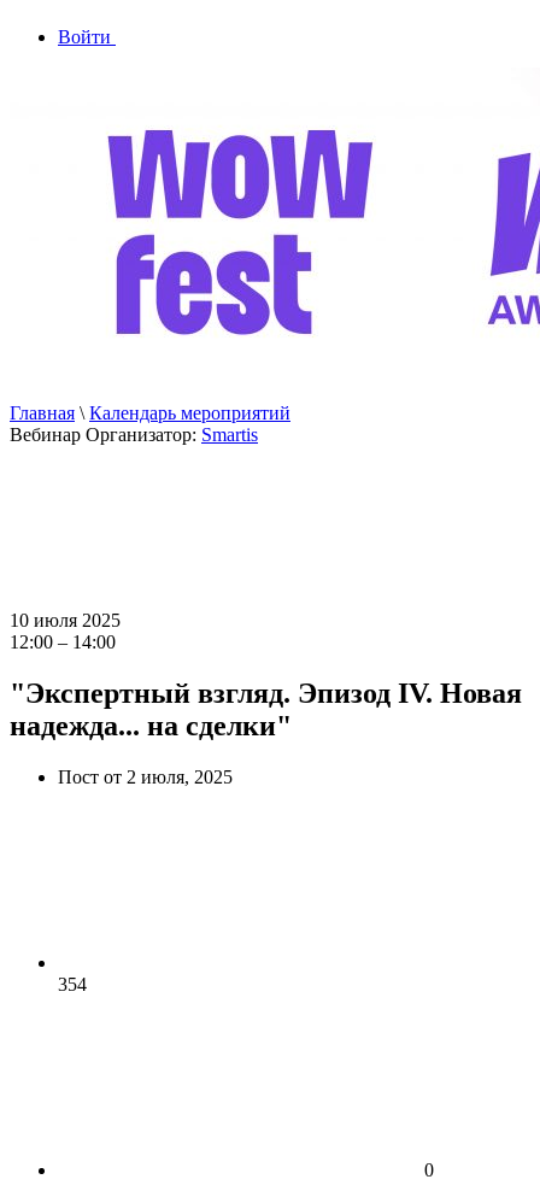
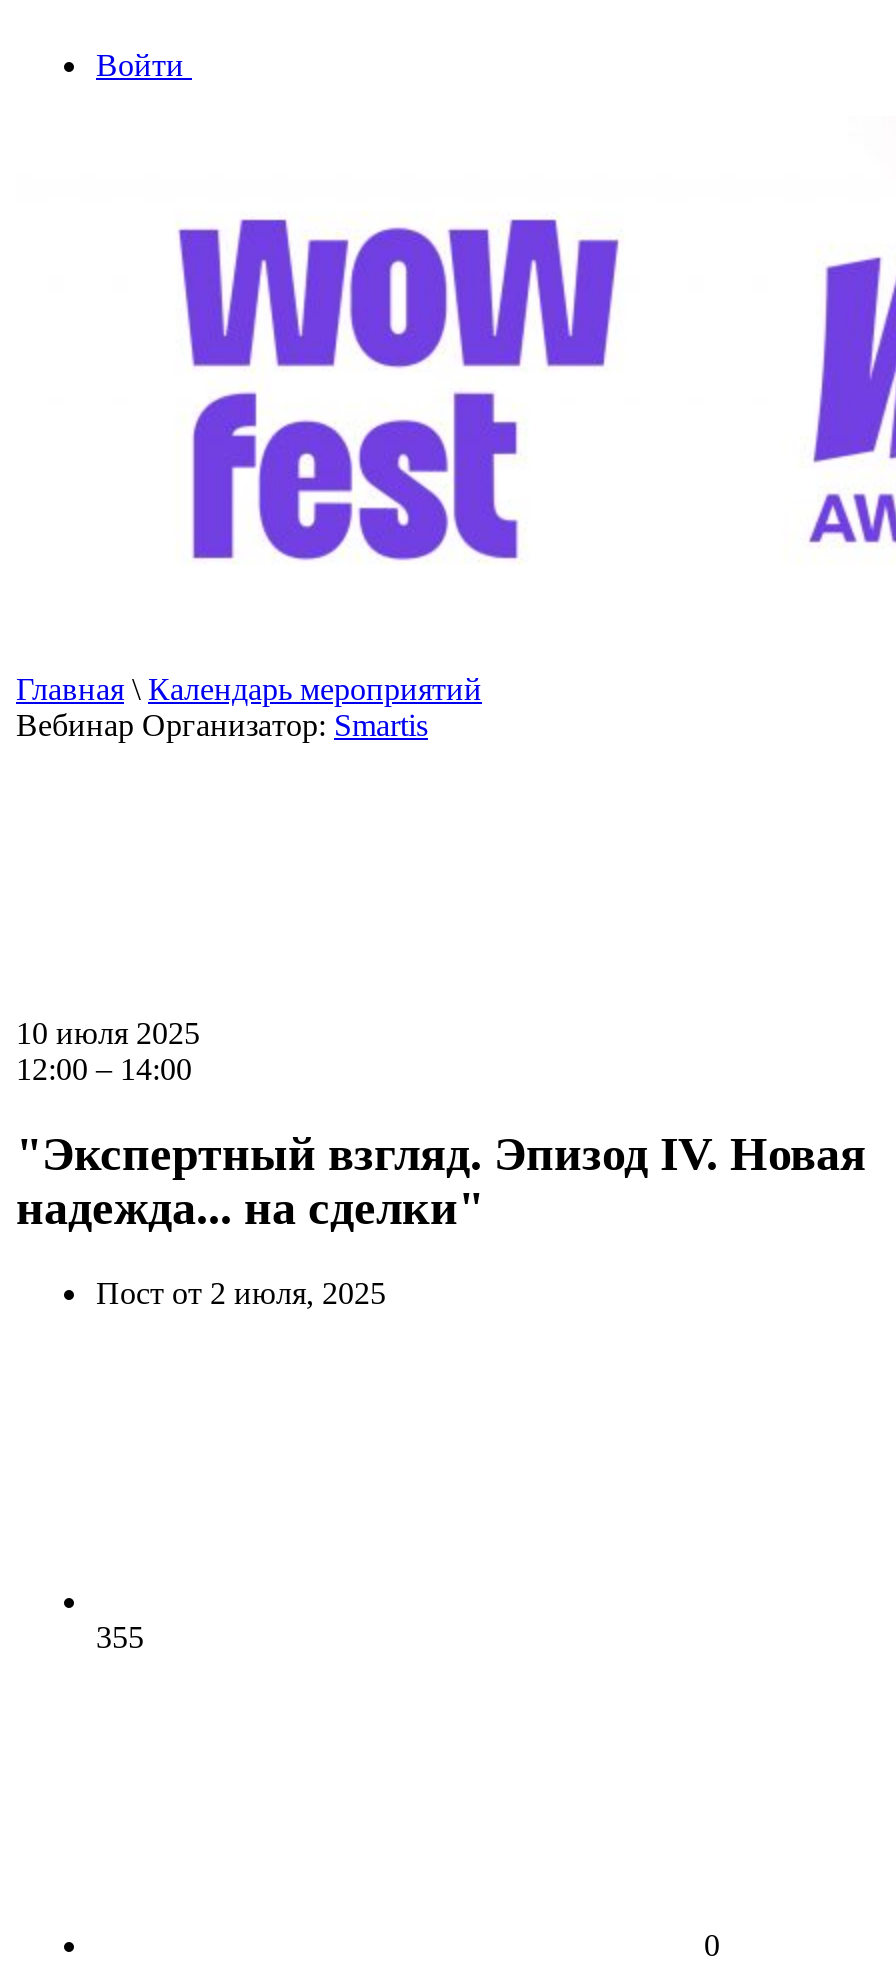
- 354
+ 355
